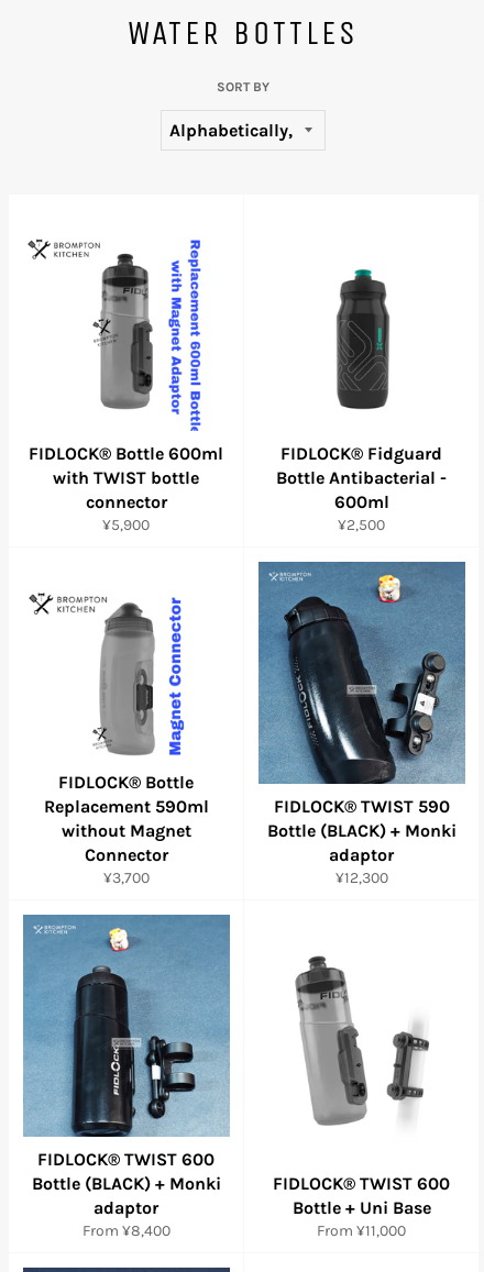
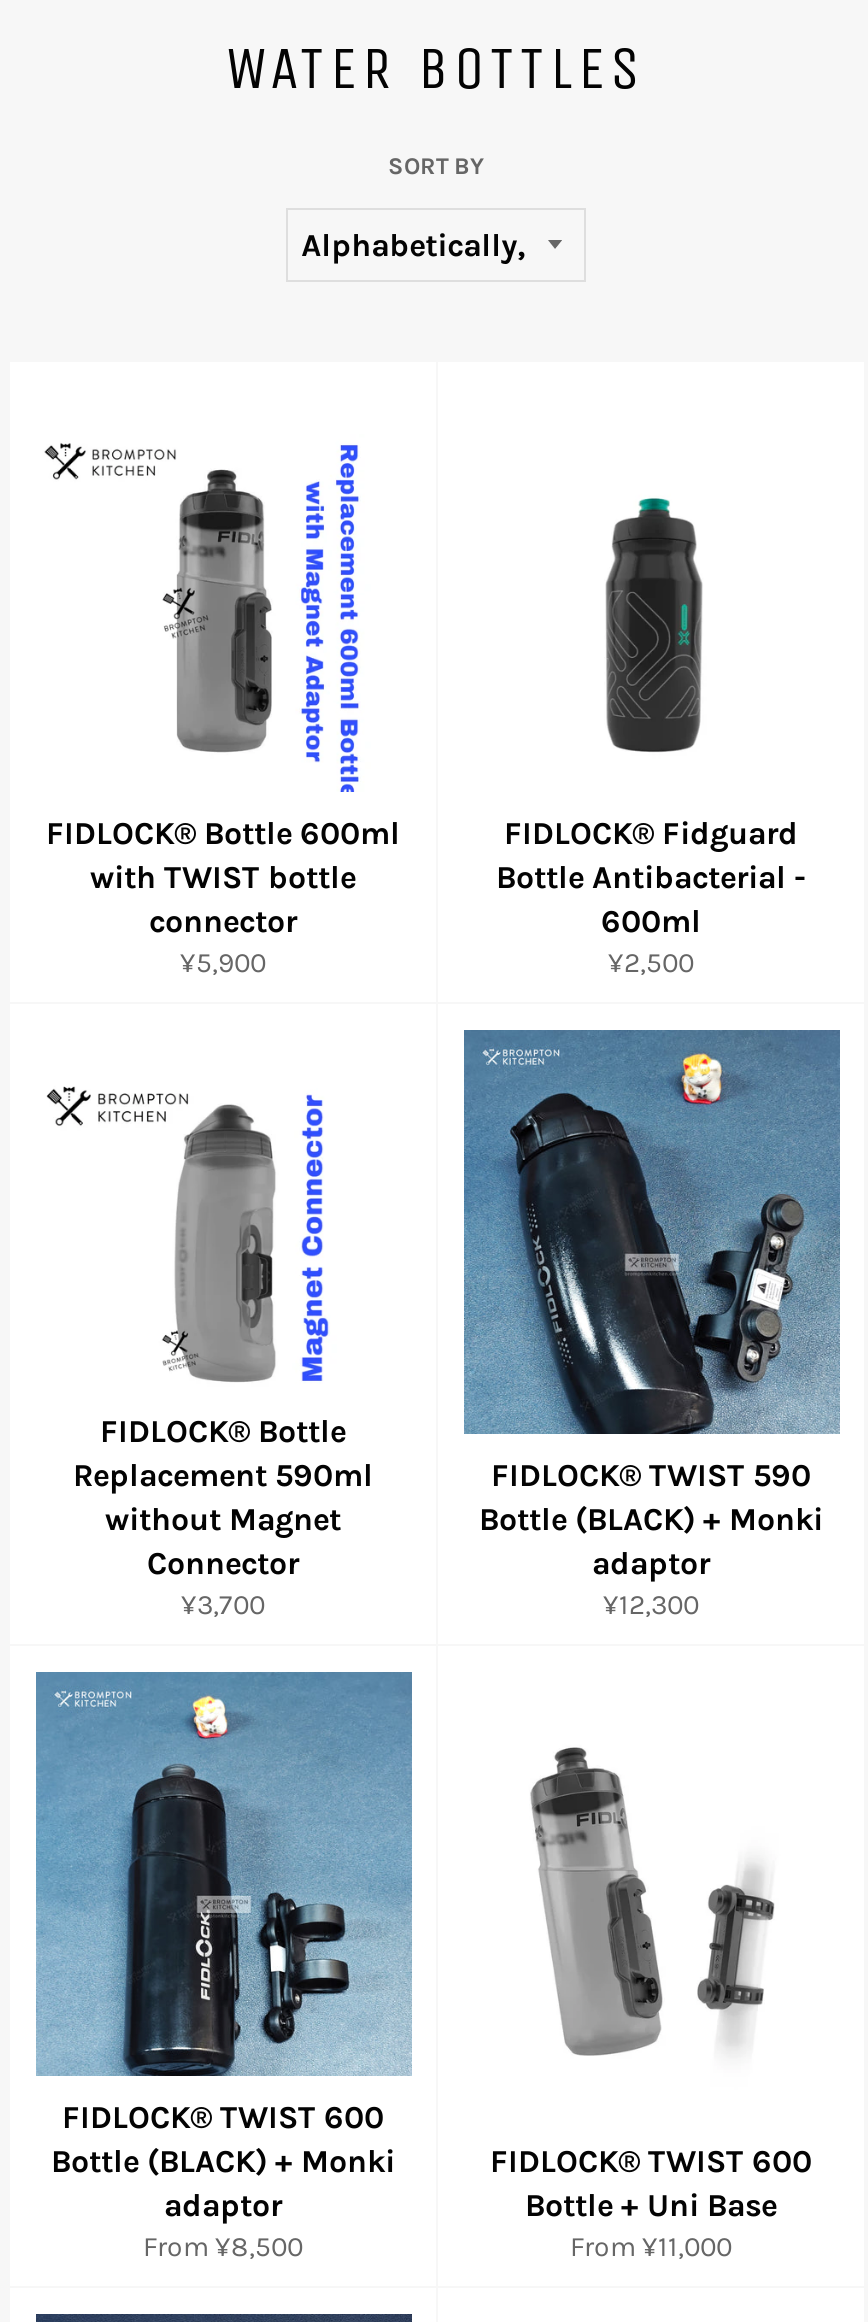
- From ¥8,400
+ From ¥8,500
